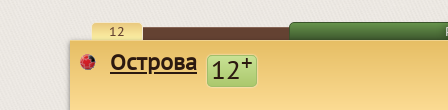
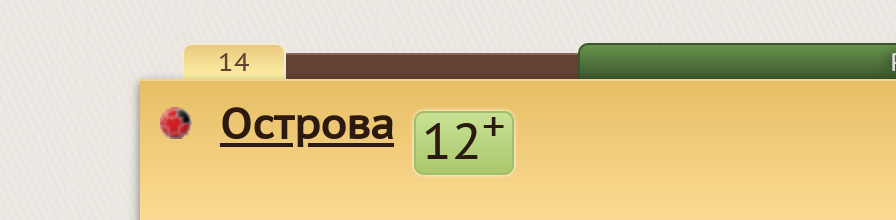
- 12
+ 14
